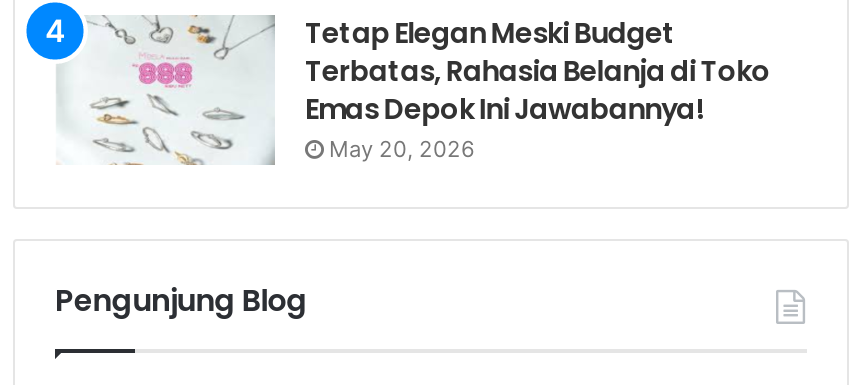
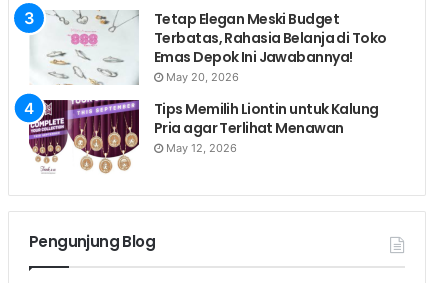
+ [image]
+ Tips Memilih Liontin untuk Kalung
+ Pria agar Terlihat Menawan
+ May 12, 2026
